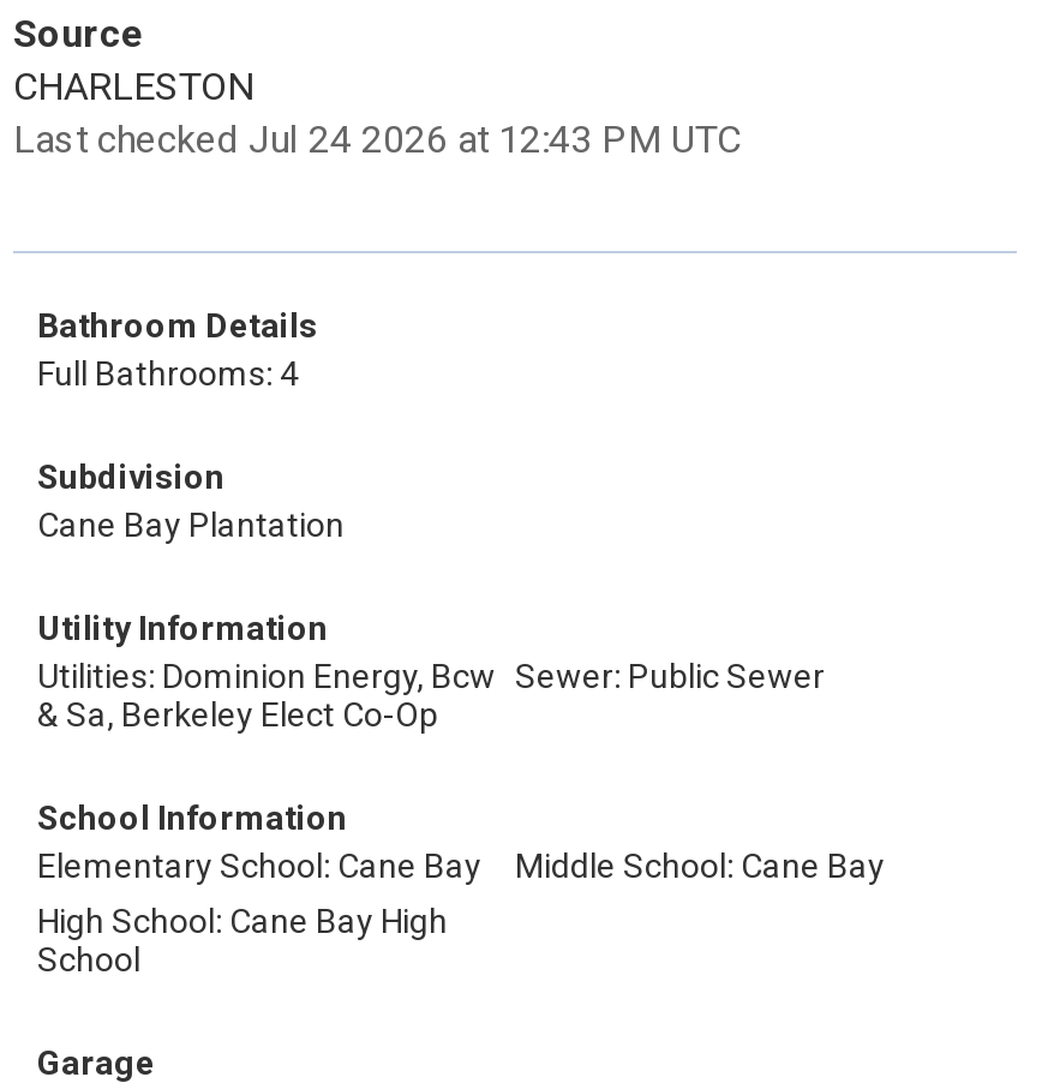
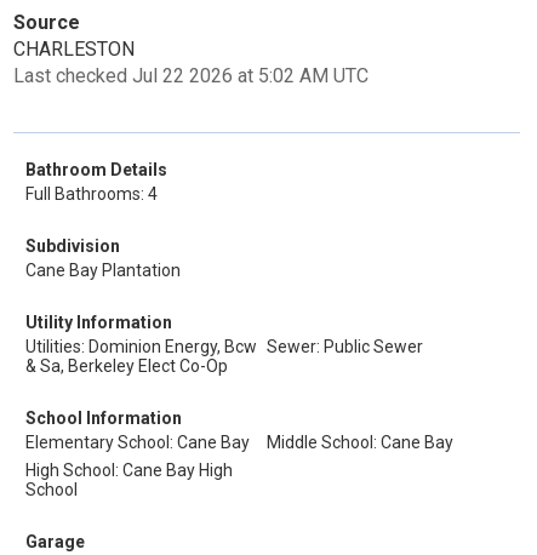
- Last checked Jul 24 2026 at 12:43 PM UTC
+ Last checked Jul 22 2026 at 5:02 AM UTC
